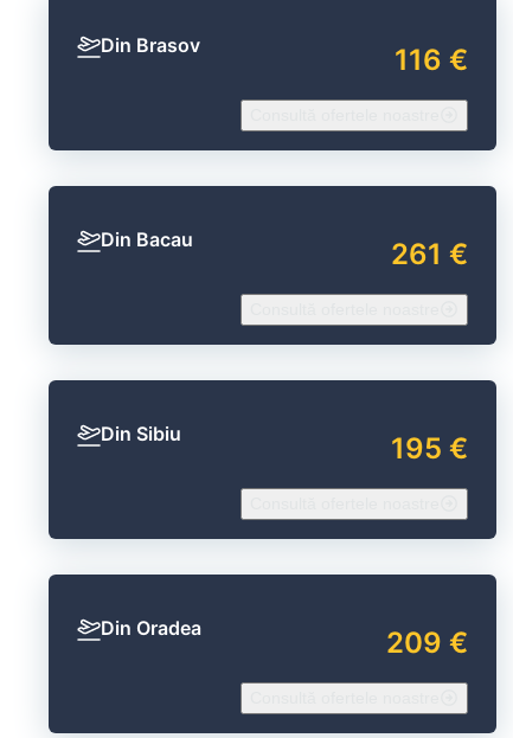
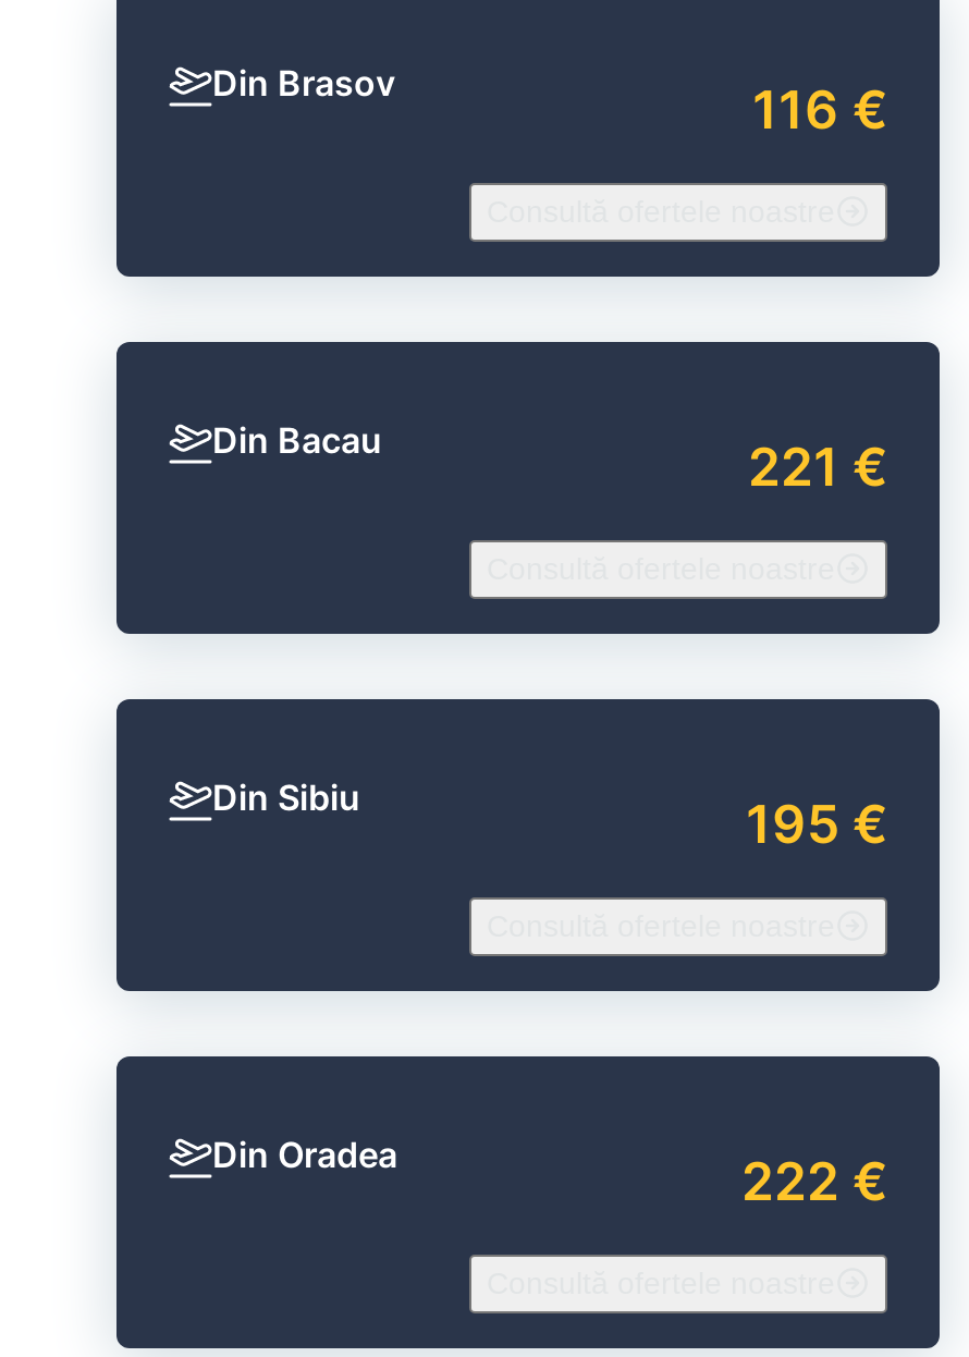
- 261 €
+ 221 €

- 209 €
+ 222 €
